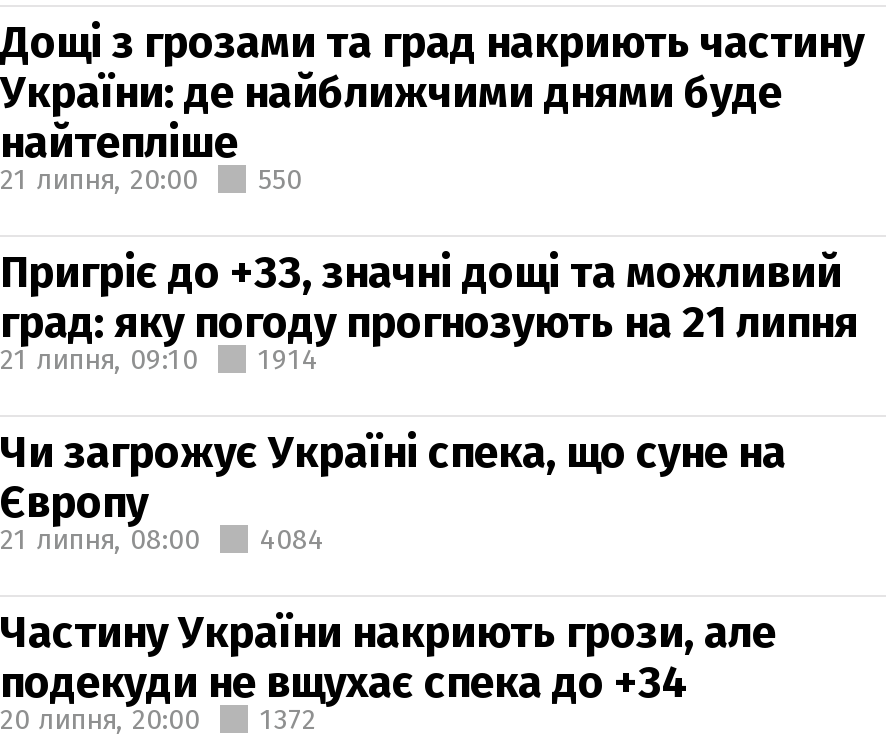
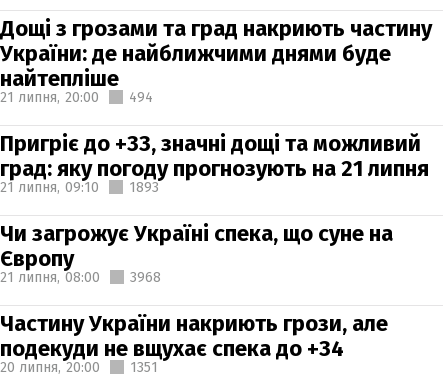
- 21 липня, 20:00 550
+ 21 липня, 20:00 494

- 1914
+ 1893

- 21 липня, 08:00 4084
+ 21 липня, 08:00 3968

- 20 липня, 20:00 1372
+ 20 липня, 20:00 1351
